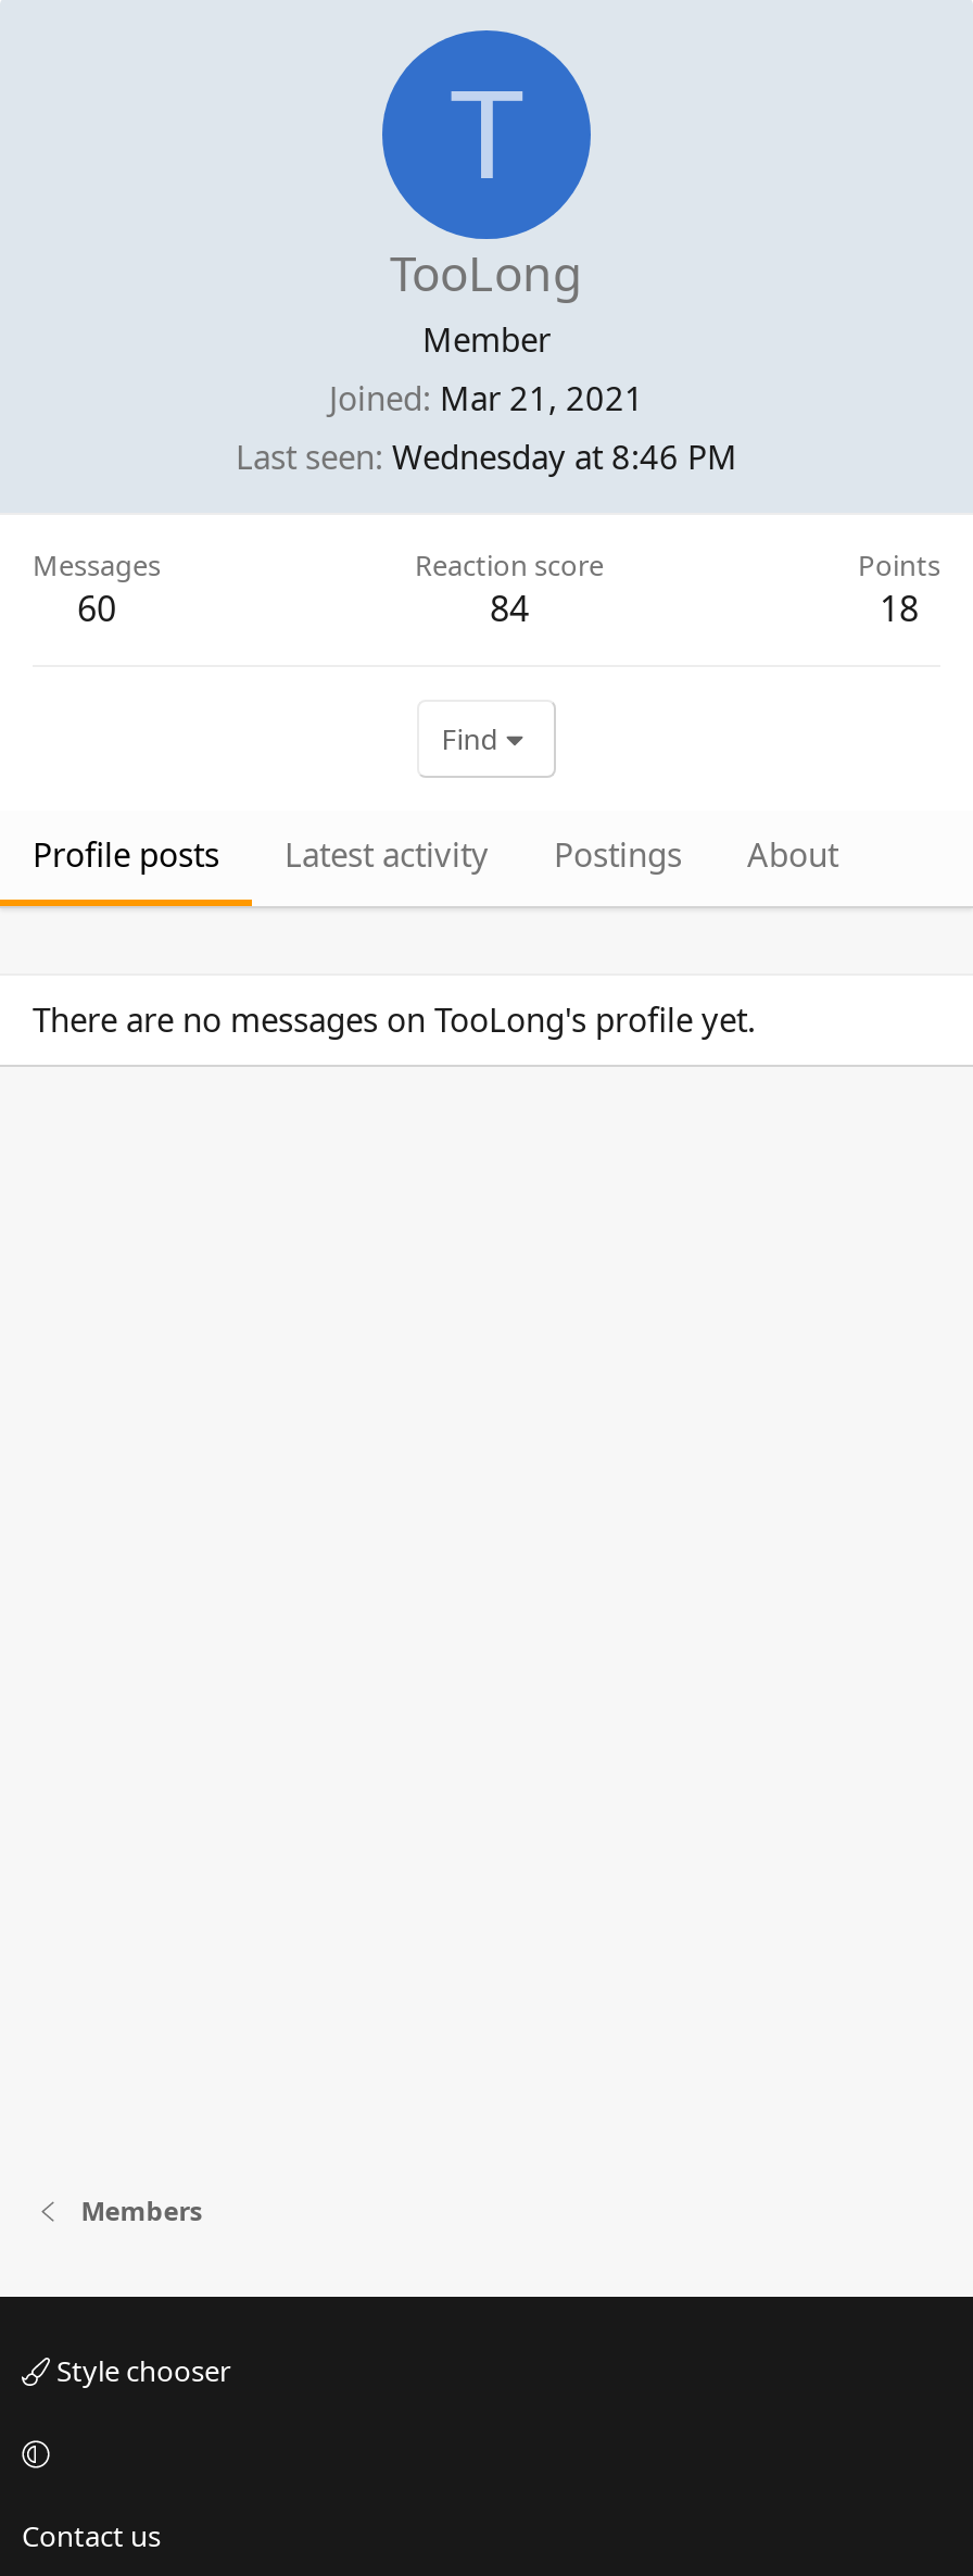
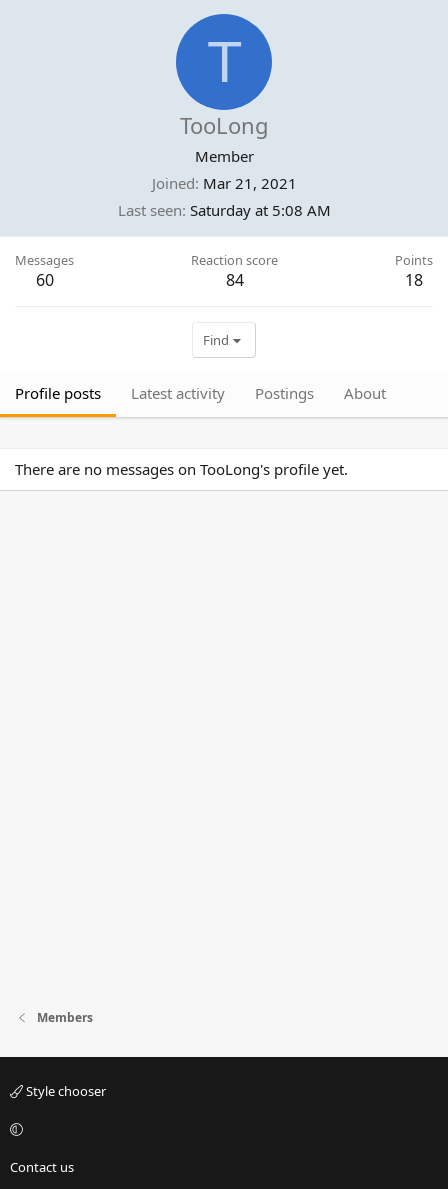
- Last seen Wednesday at 8:46 PM
+ Last seen Saturday at 5:08 AM
